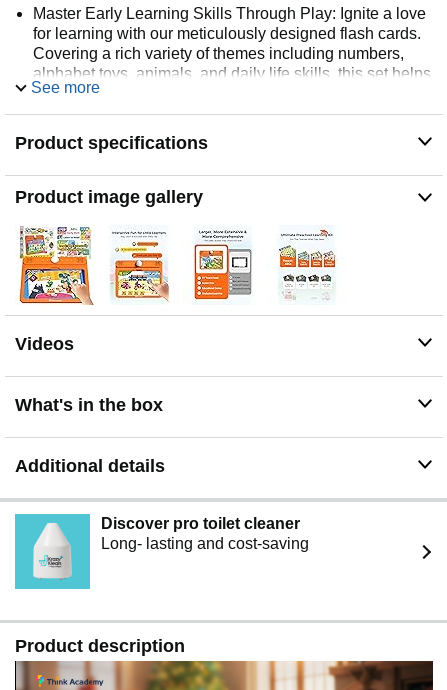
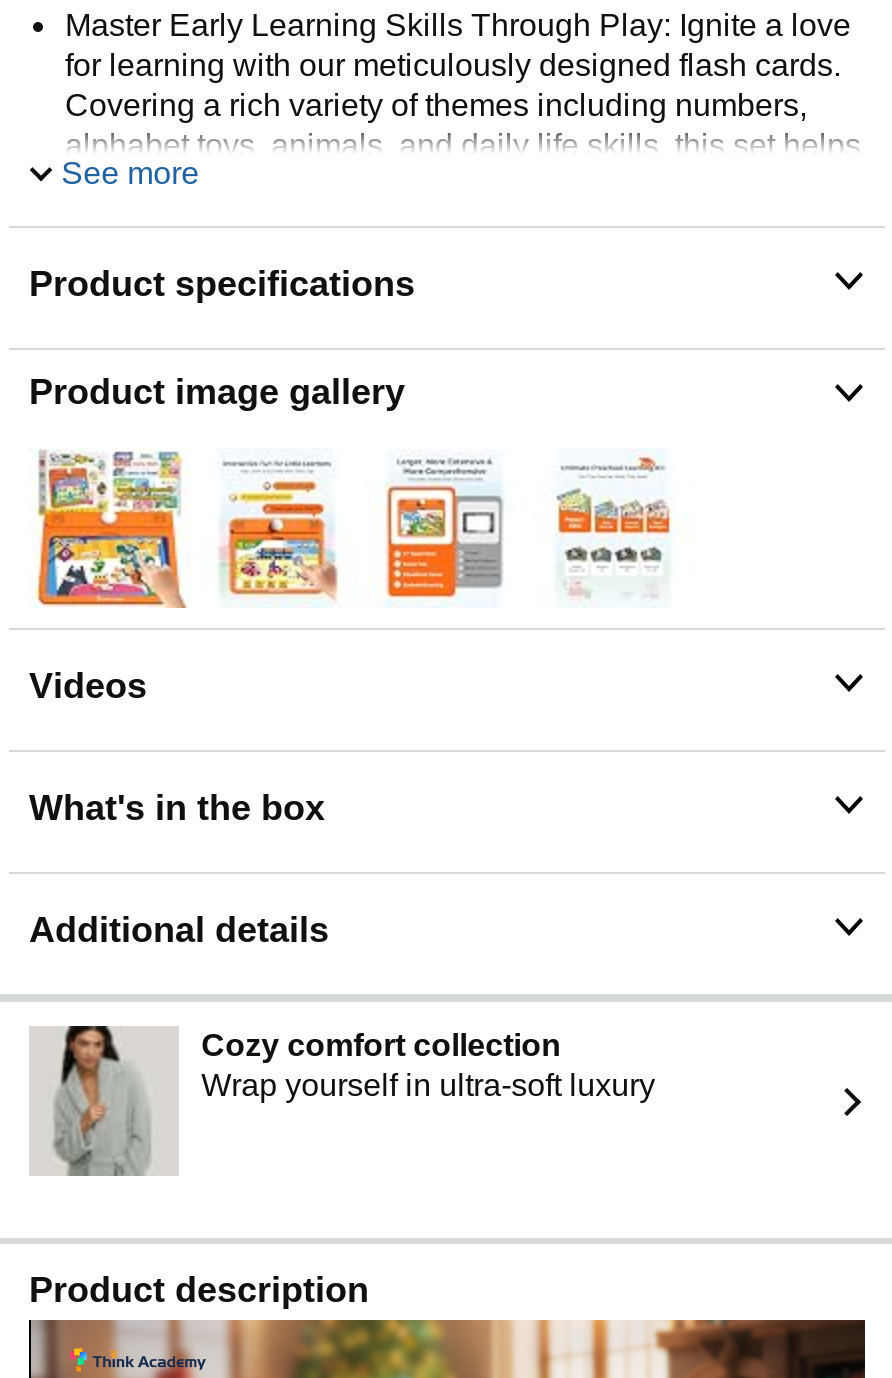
- [image]
- Discover pro toilet cleaner
- Long- lasting and cost-saving
+ [image]
+ Cozy comfort collection
+ Wrap yourself in ultra-soft luxury
